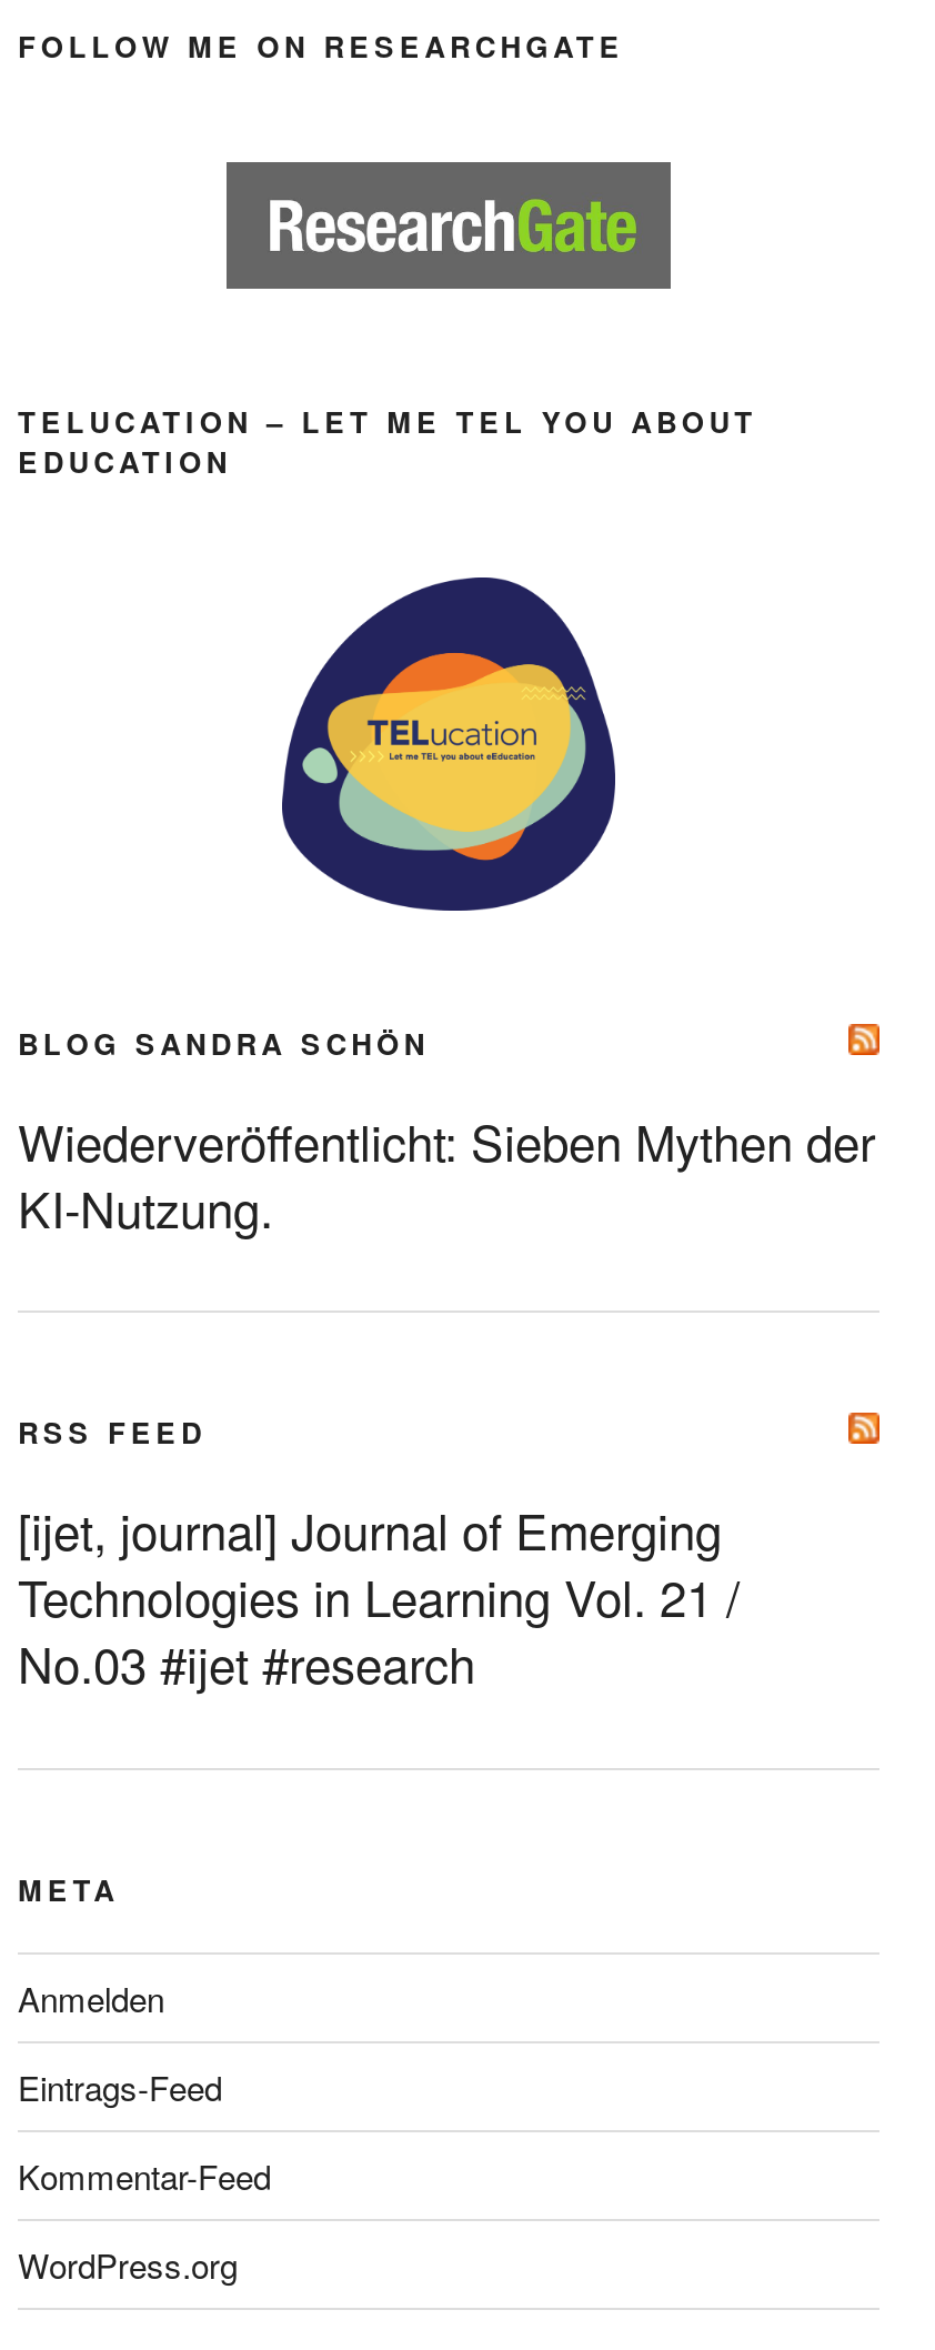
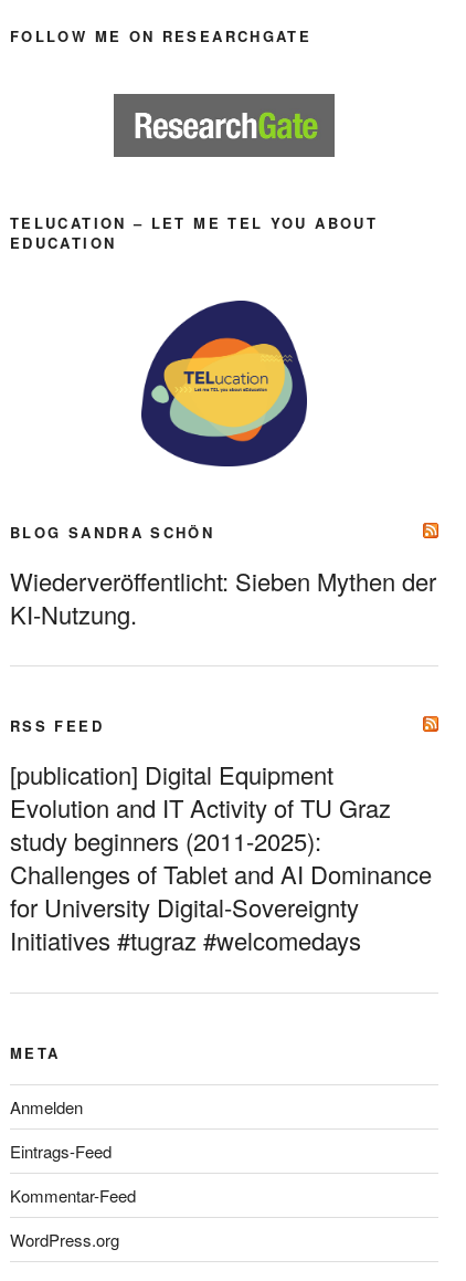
- [ijet, journal] Journal of Emerging
- Technologies in Learning Vol. 21 /
- No.03 #ijet #research
+ [publication] Digital Equipment
+ Evolution and IT Activity of TU Graz
+ study beginners (2011-2025):
+ Challenges of Tablet and AI Dominance
+ for University Digital-Sovereignty
+ Initiatives #tugraz #welcomedays
